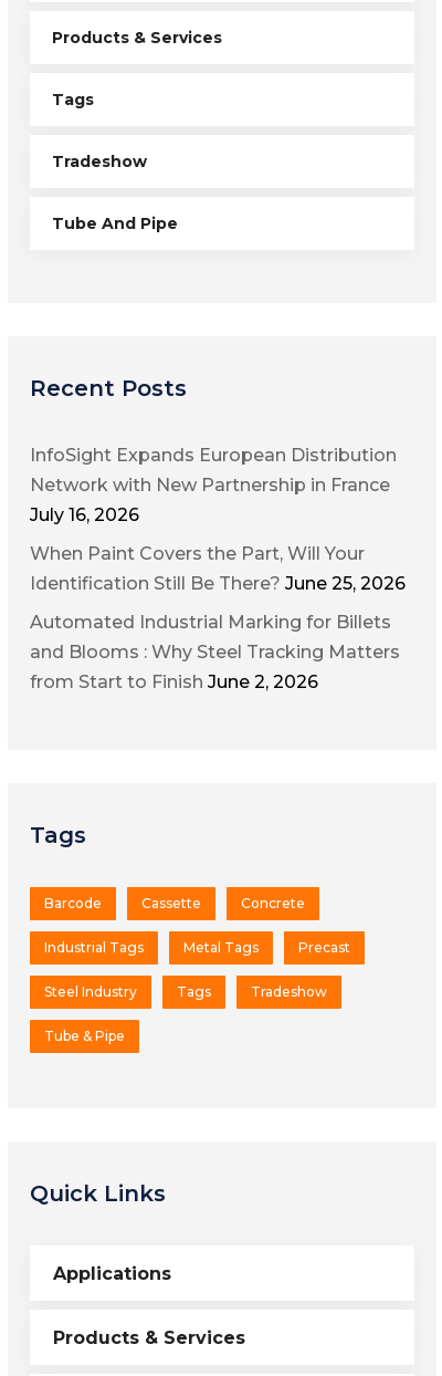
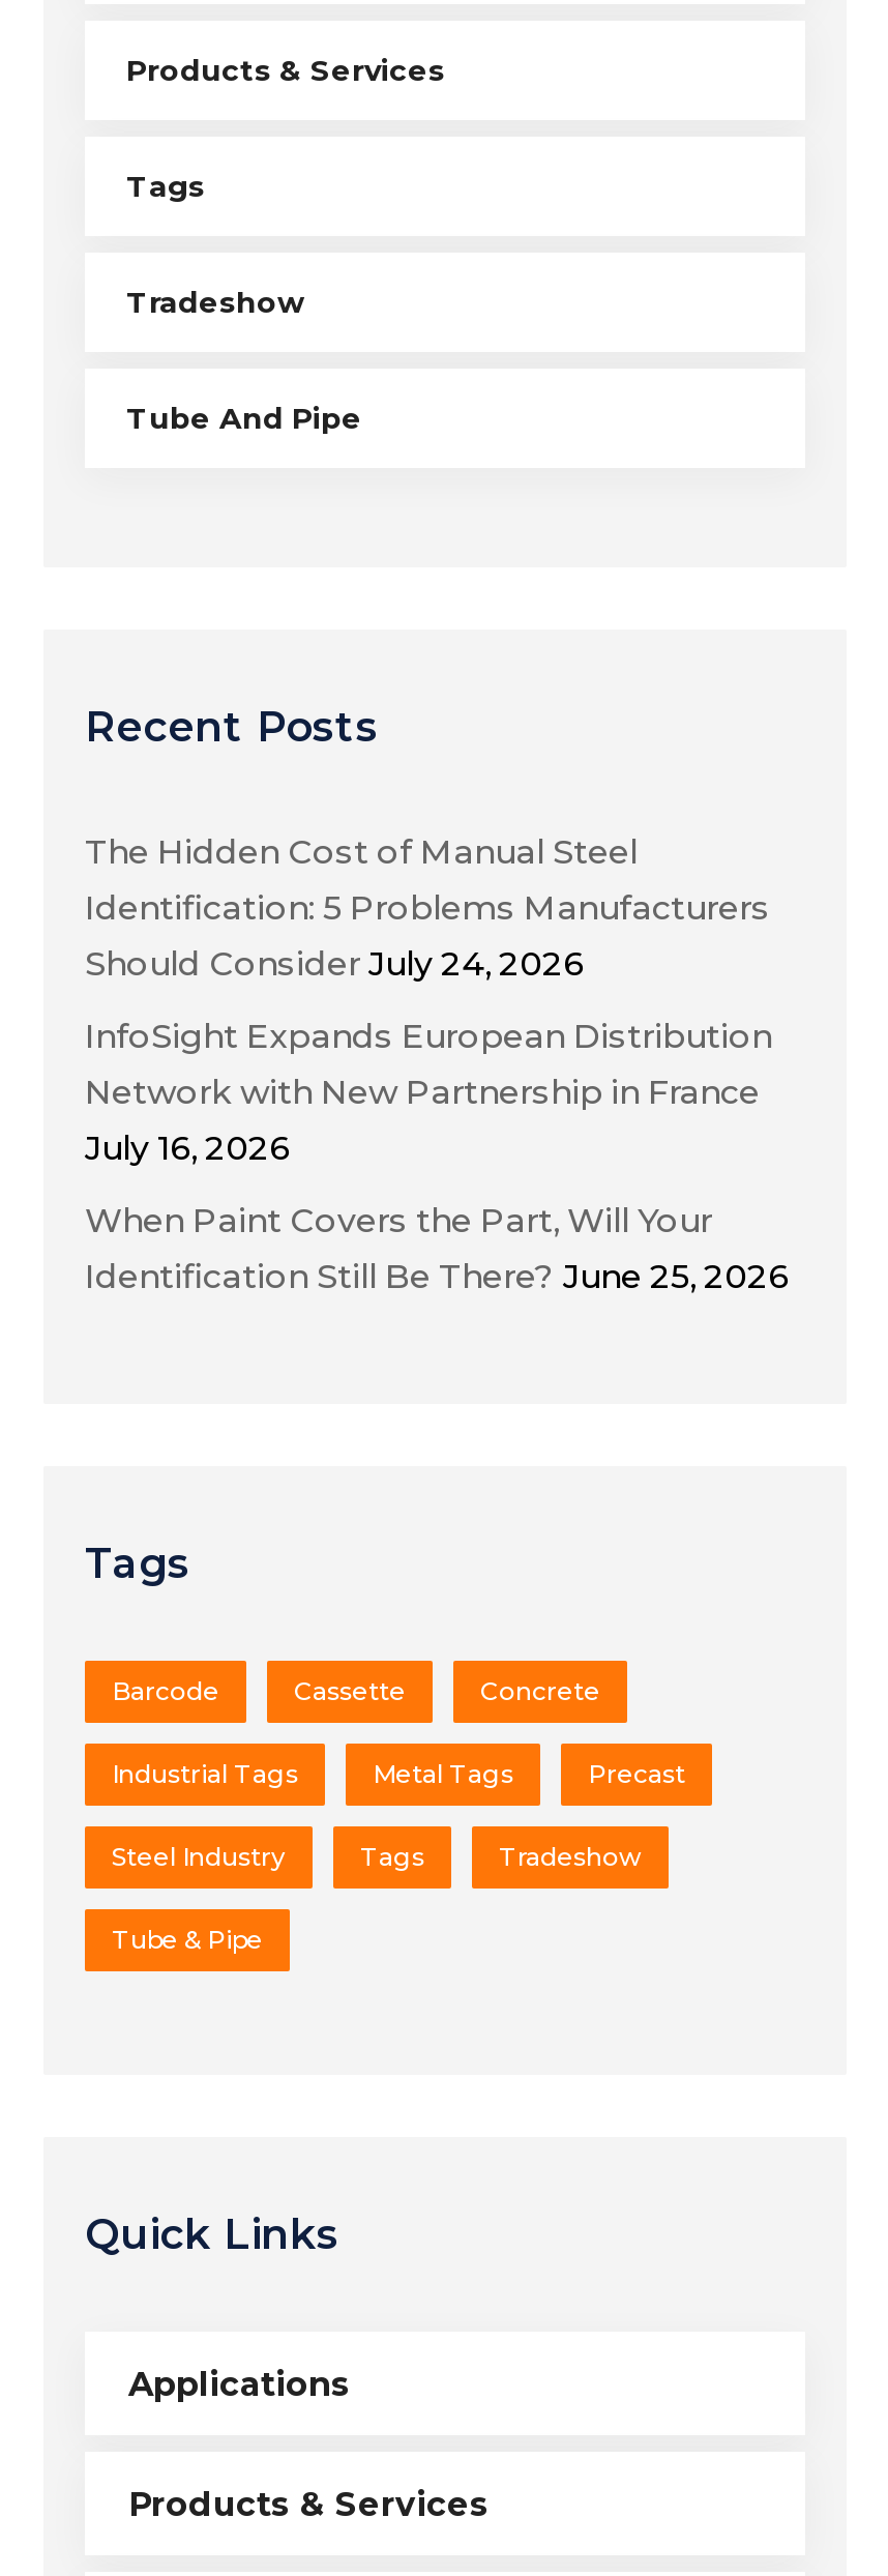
+ The Hidden Cost of Manual Steel
+ Identification: 5 Problems Manufacturers
+ Should Consider July 24, 2026

moved down: InfoSight Expands European Distribution | Network with New Partnership in France | July 16, 2026 | When Paint Covers the Part, Will Your | Identification Still Be There? June 25, 2026

- Automated Industrial Marking for Billets
- and Blooms : Why Steel Tracking Matters
- from Start to Finish June 2, 2026
